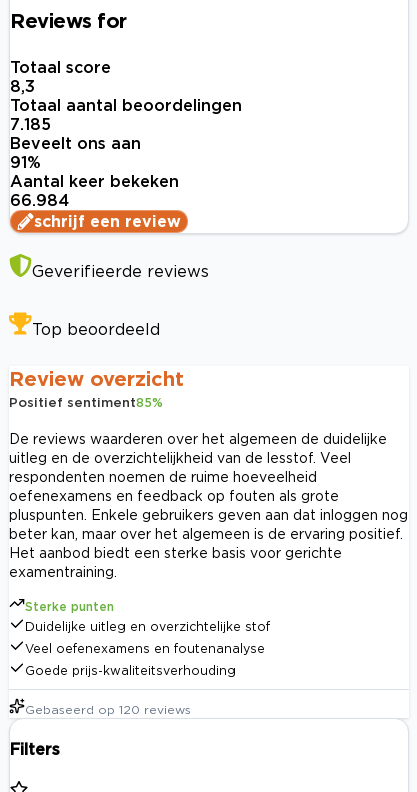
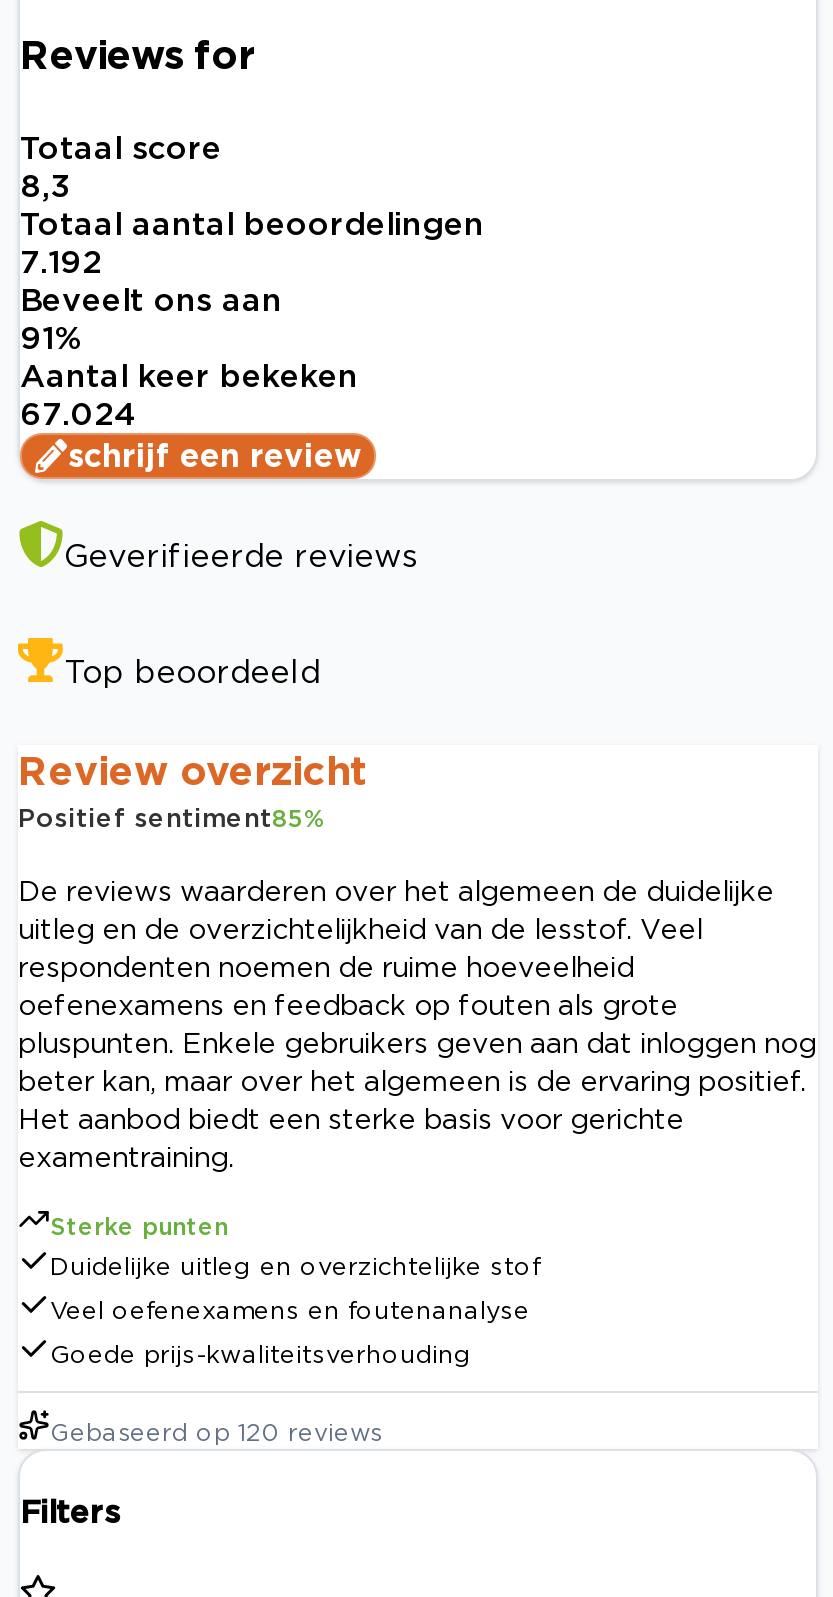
- 7.185
+ 7.192

- 66.984
+ 67.024
